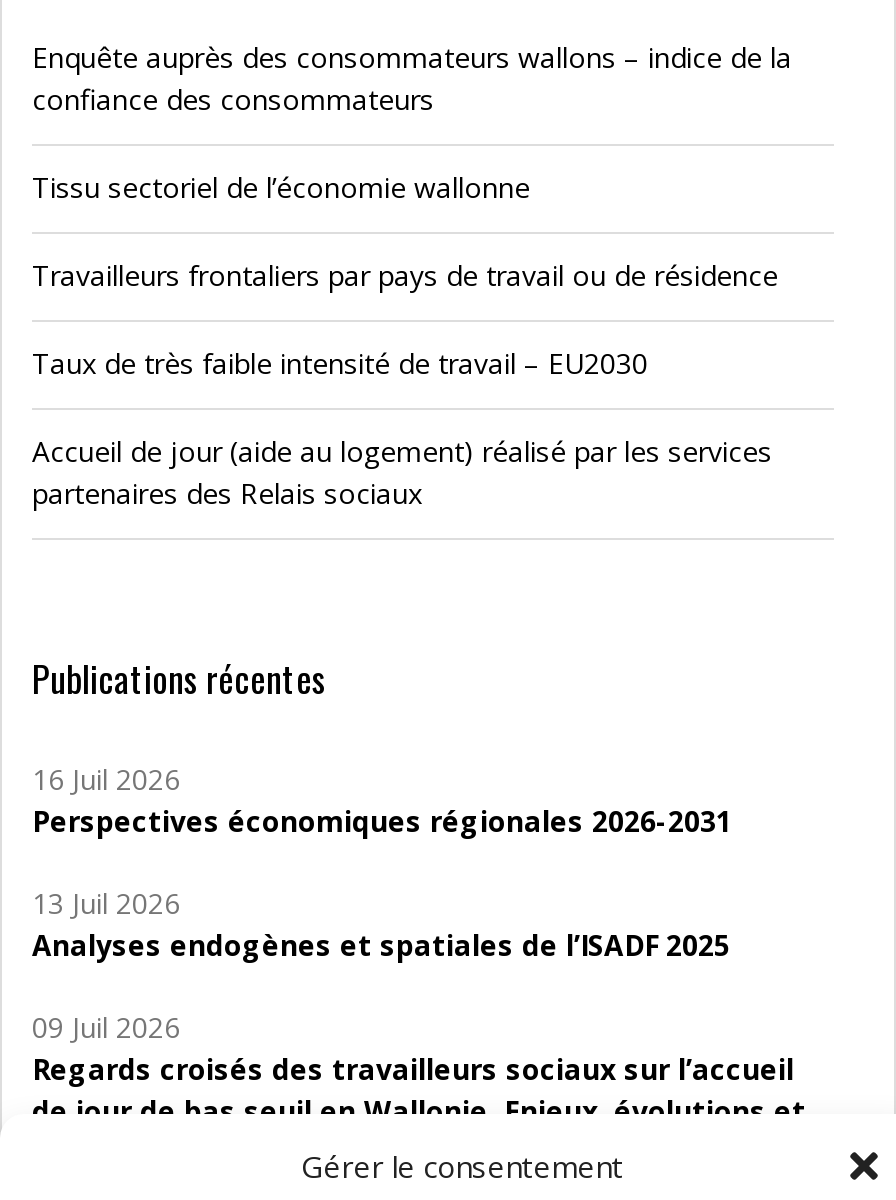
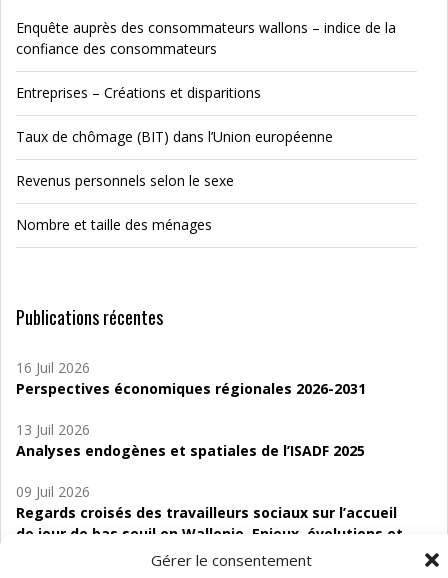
- Tissu sectoriel de l’économie wallonne
+ Entreprises – Créations et disparitions

- Travailleurs frontaliers par pays de travail ou de résidence
+ Taux de chômage (BIT) dans l’Union européenne

- Taux de très faible intensité de travail – EU2030
+ Revenus personnels selon le sexe

- Accueil de jour (aide au logement) réalisé par les services
- partenaires des Relais sociaux
+ Nombre et taille des ménages
